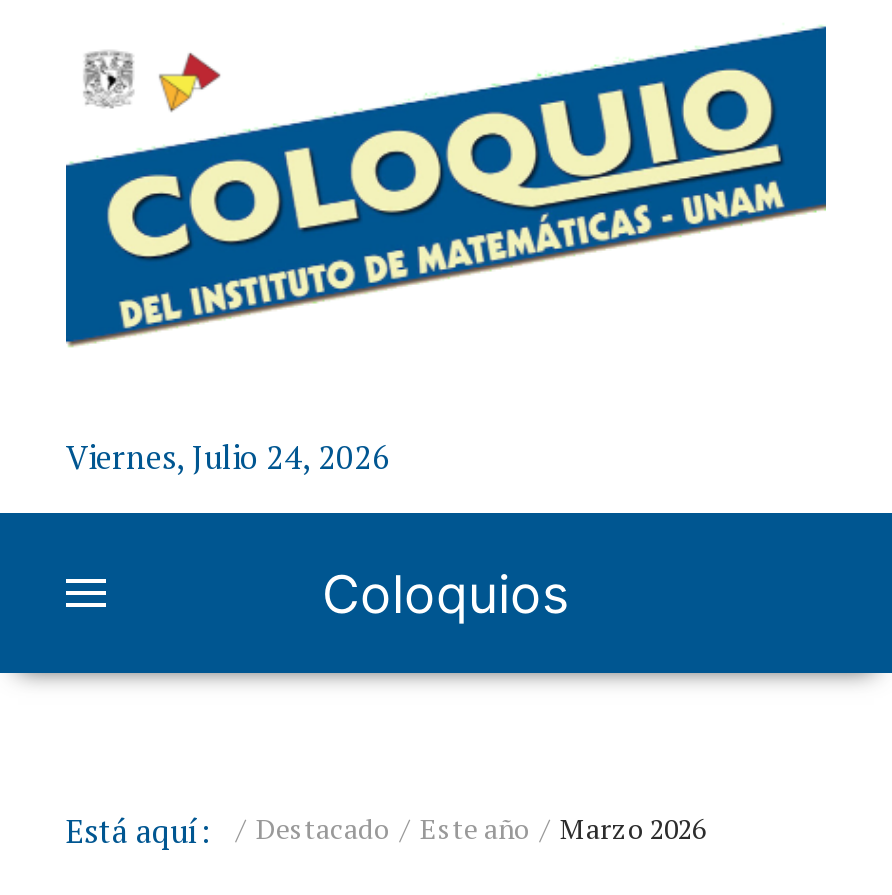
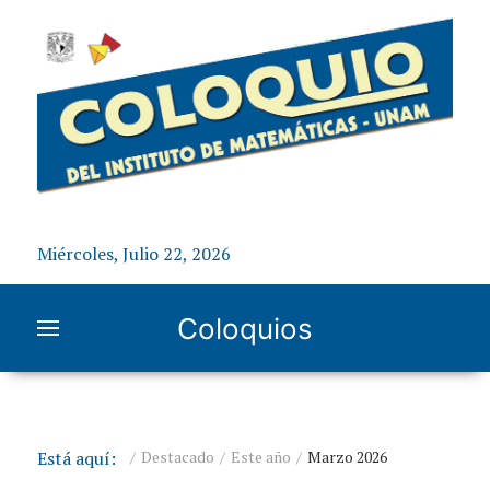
- Viernes, Julio 24, 2026
+ Miércoles, Julio 22, 2026
